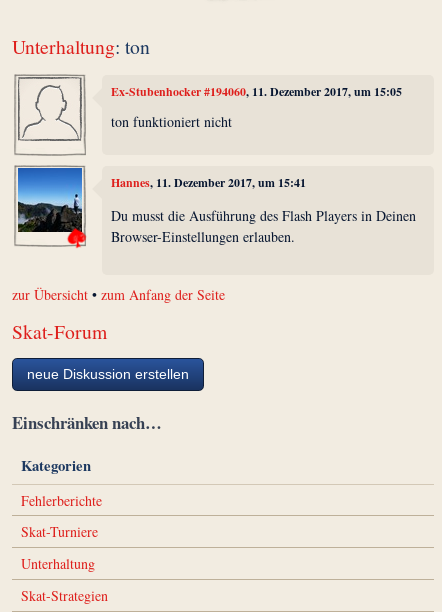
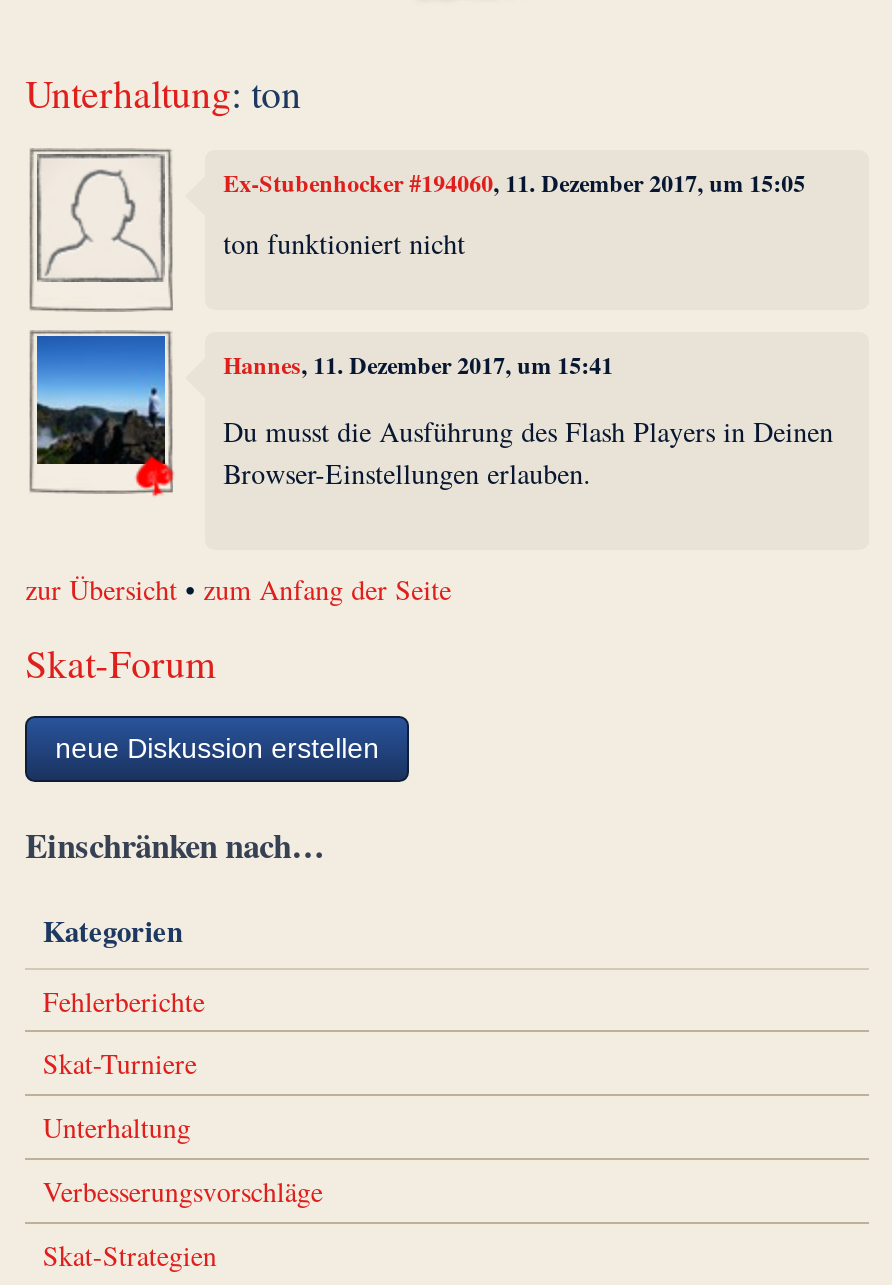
+ Verbesserungsvorschläge
